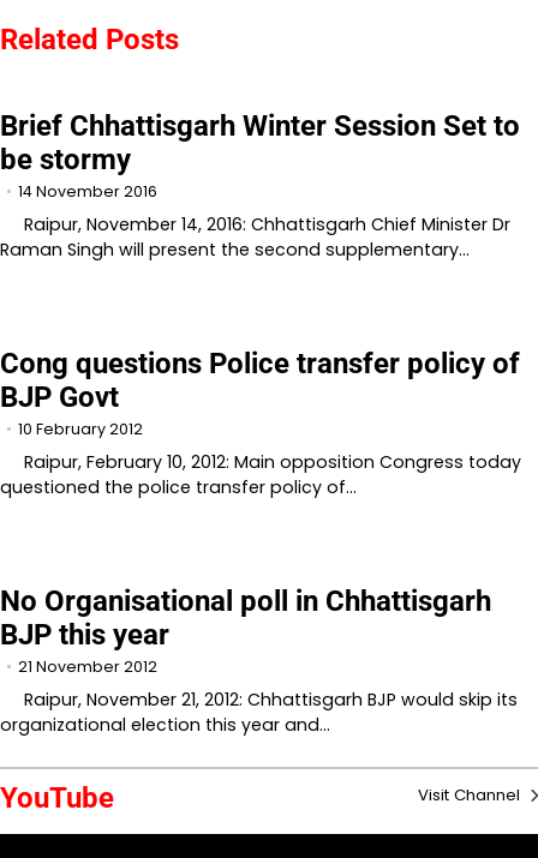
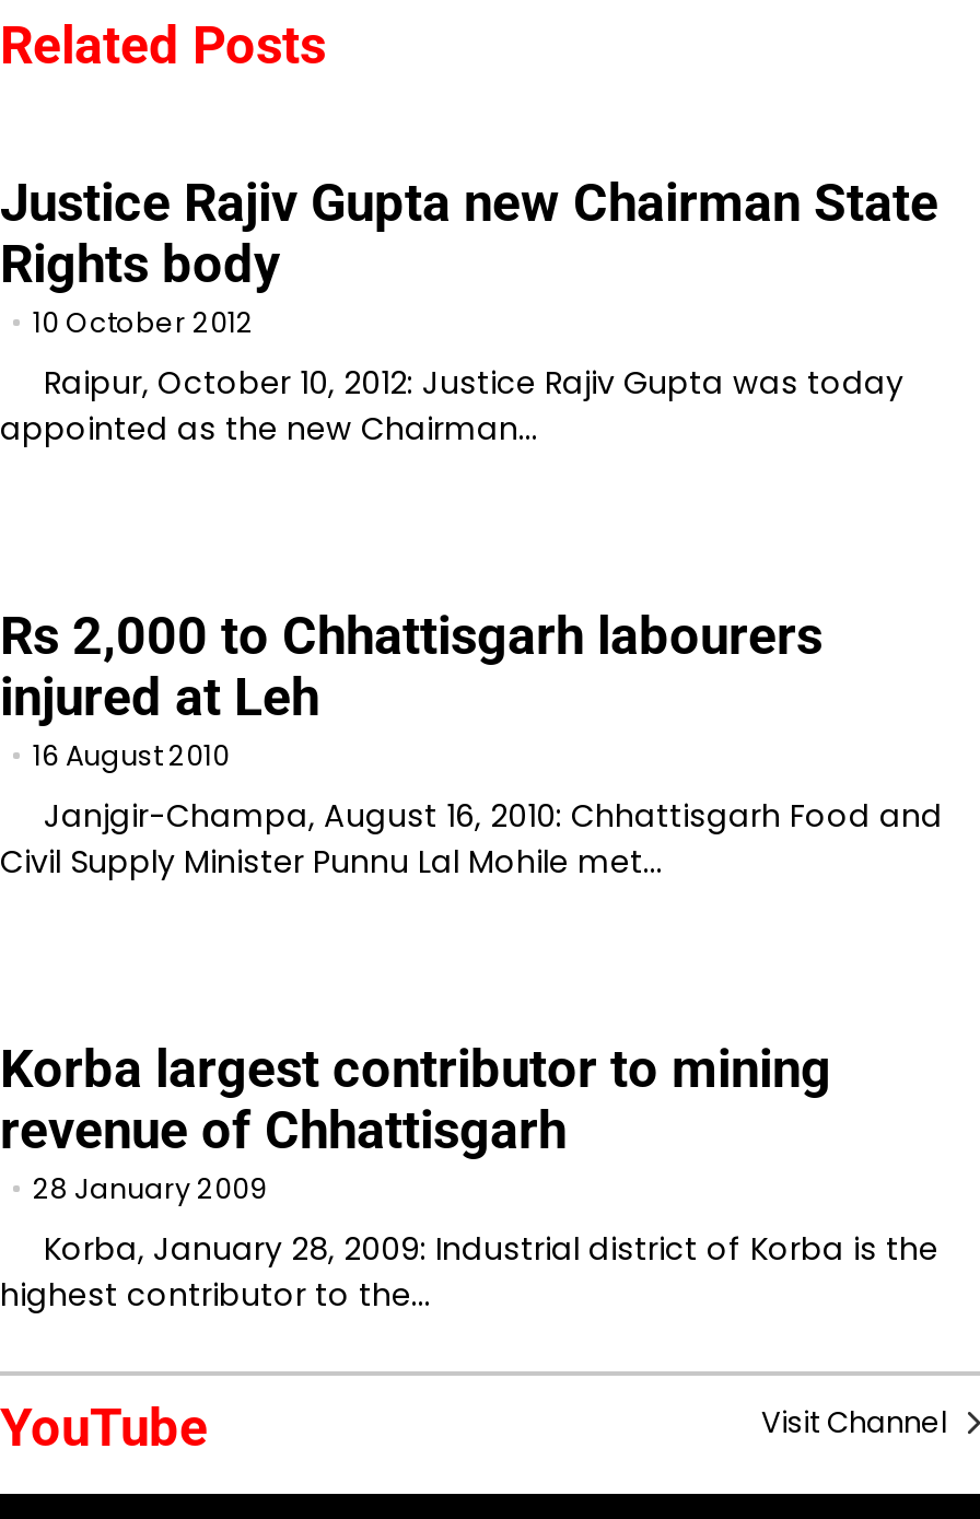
- Brief Chhattisgarh Winter Session Set to
- be stormy
- 14 November 2016
- Raipur, November 14, 2016: Chhattisgarh Chief Minister Dr
- Raman Singh will present the second supplementary…
+ Justice Rajiv Gupta new Chairman State
+ Rights body
+ 10 October 2012
+ Raipur, October 10, 2012: Justice Rajiv Gupta was today
+ appointed as the new Chairman…

- Cong questions Police transfer policy of
- BJP Govt
- 10 February 2012
- Raipur, February 10, 2012: Main opposition Congress today
- questioned the police transfer policy of…
+ Rs 2,000 to Chhattisgarh labourers
+ injured at Leh
+ 16 August 2010
+ Janjgir-Champa, August 16, 2010: Chhattisgarh Food and
+ Civil Supply Minister Punnu Lal Mohile met…

- No Organisational poll in Chhattisgarh
- BJP this year
- 21 November 2012
- Raipur, November 21, 2012: Chhattisgarh BJP would skip its
- organizational election this year and…
+ Korba largest contributor to mining
+ revenue of Chhattisgarh
+ 28 January 2009
+ Korba, January 28, 2009: Industrial district of Korba is the
+ highest contributor to the…
